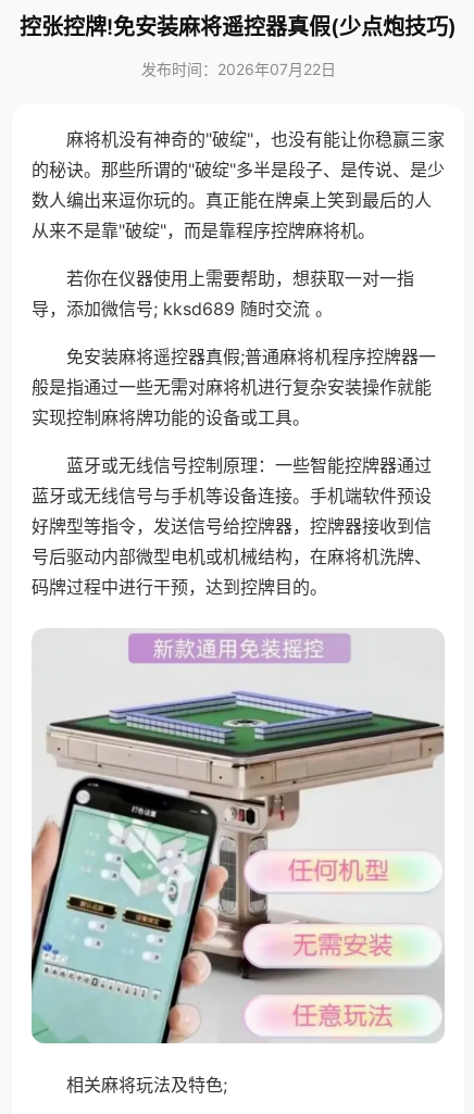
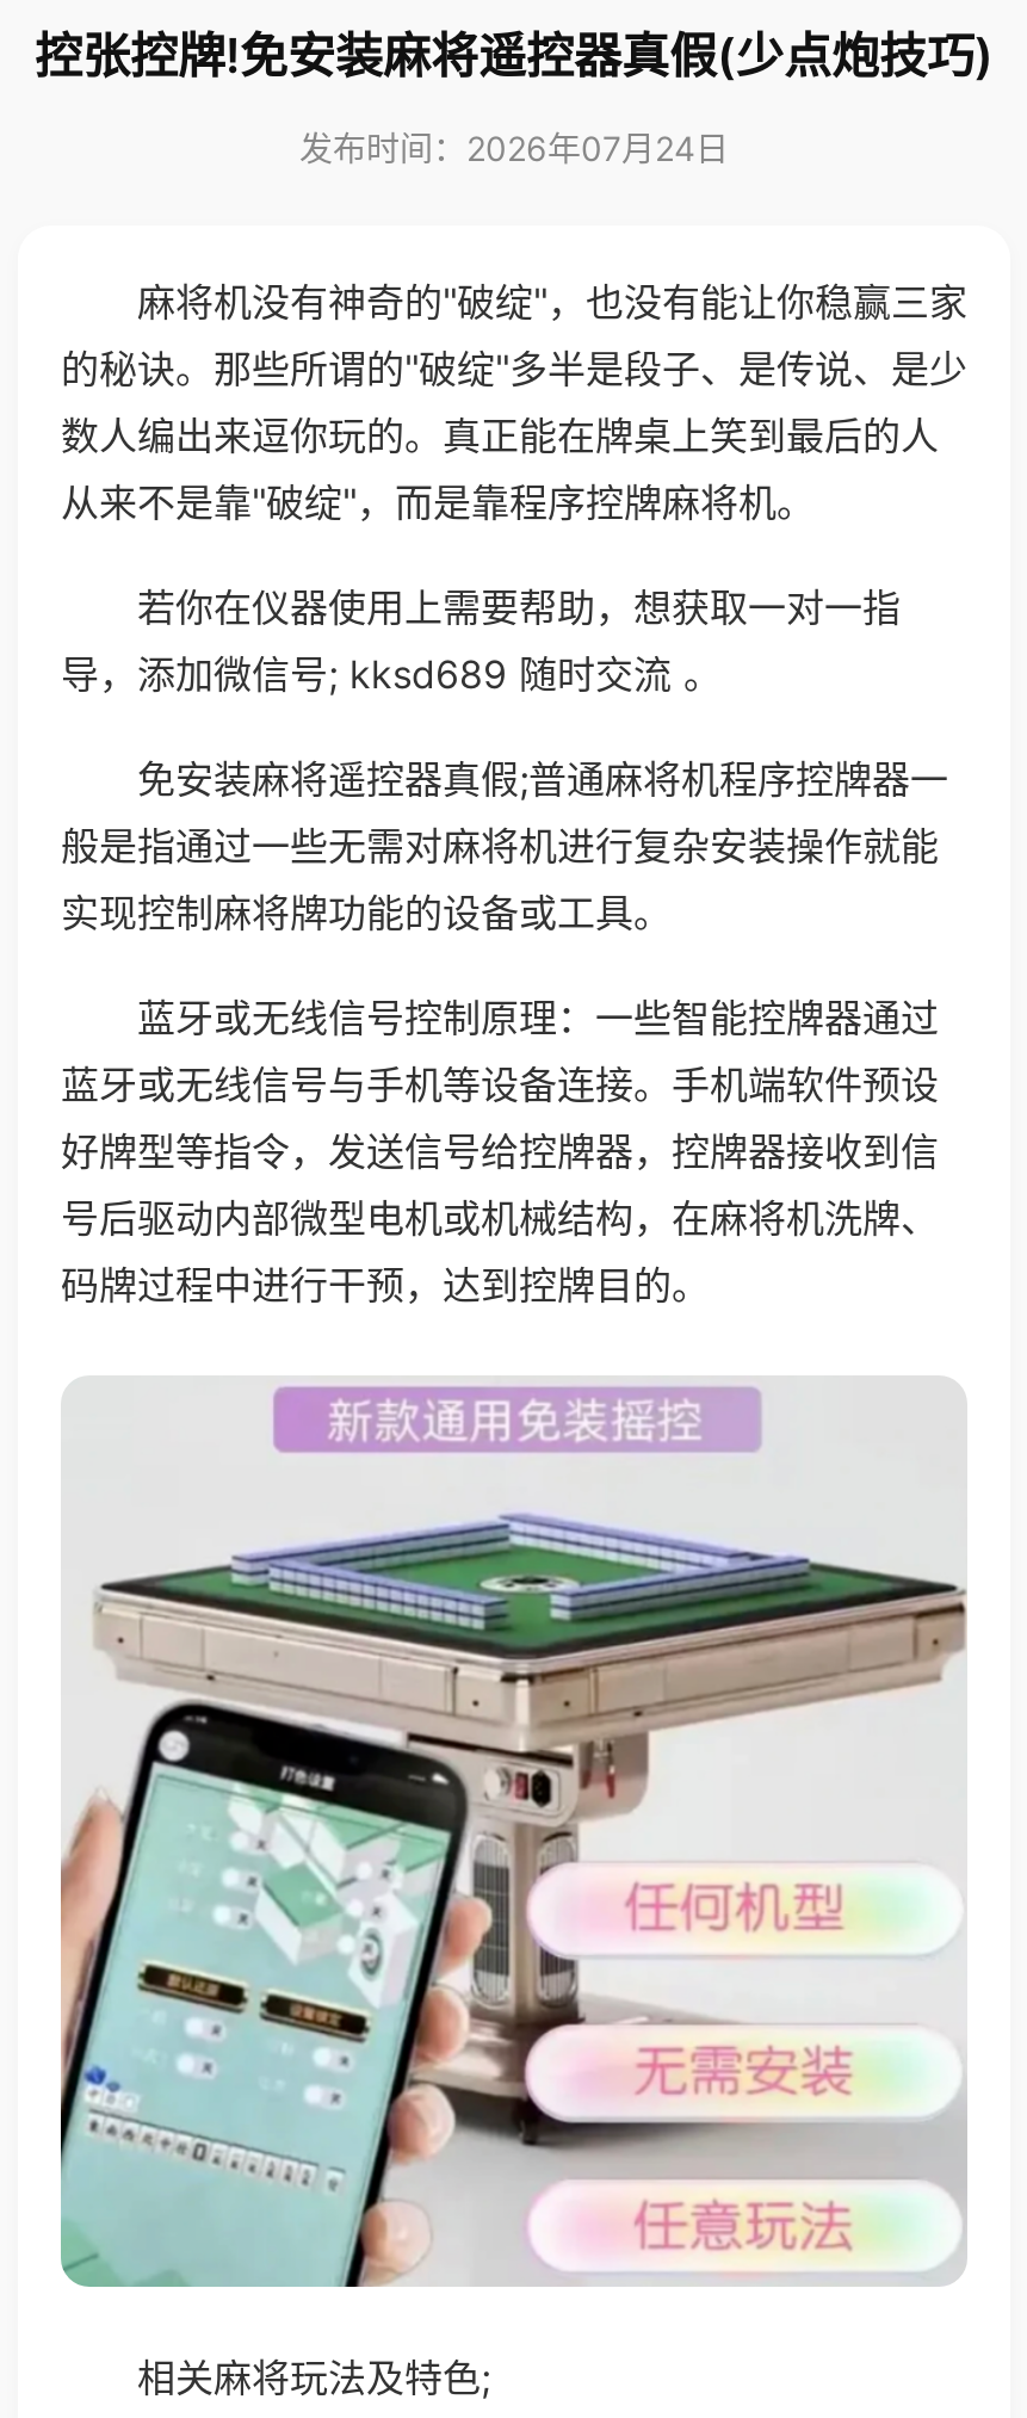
- 发布时间：2026年07月22日
+ 发布时间：2026年07月24日
